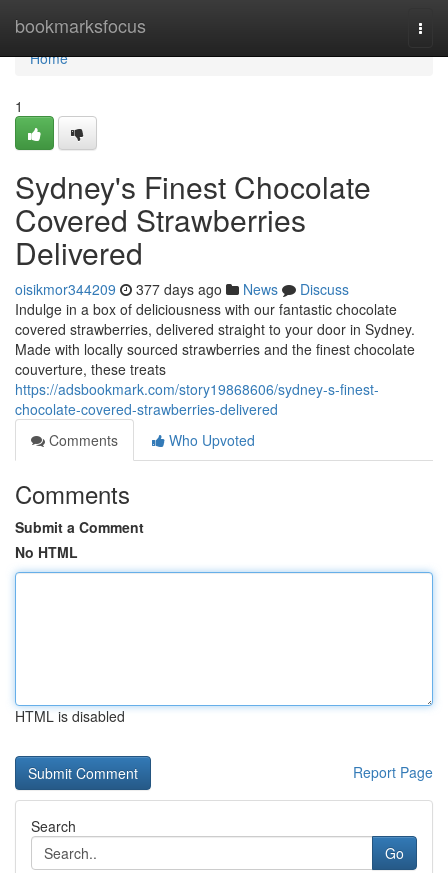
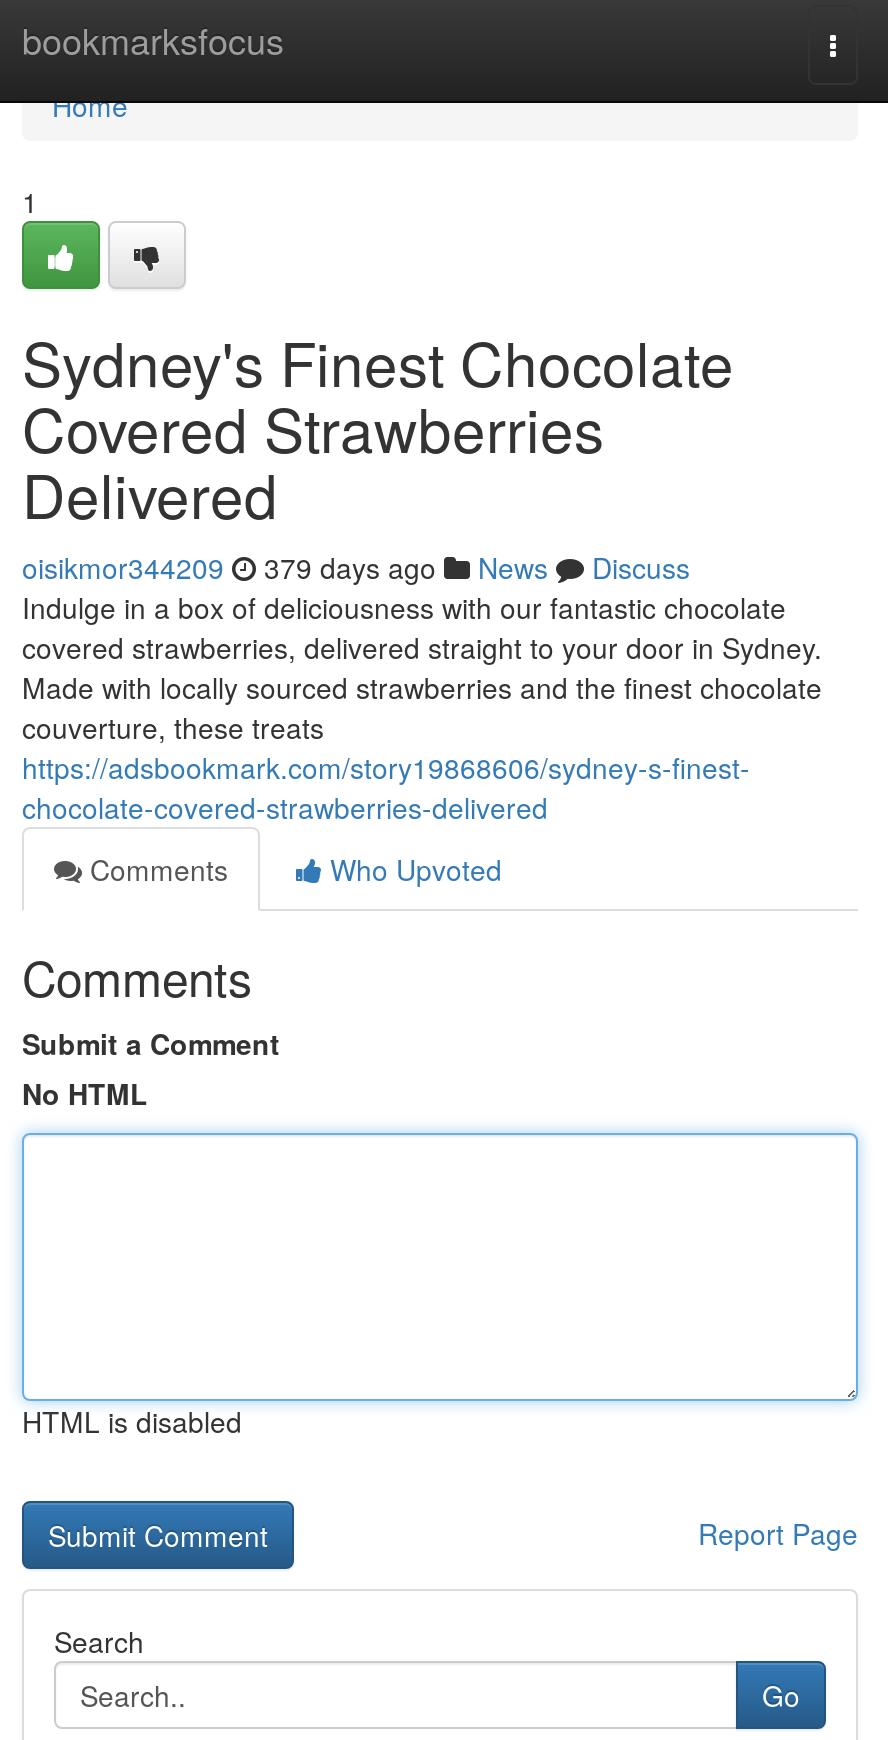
- oisikmor344209 377 days ago News Discuss
+ oisikmor344209 379 days ago News Discuss
